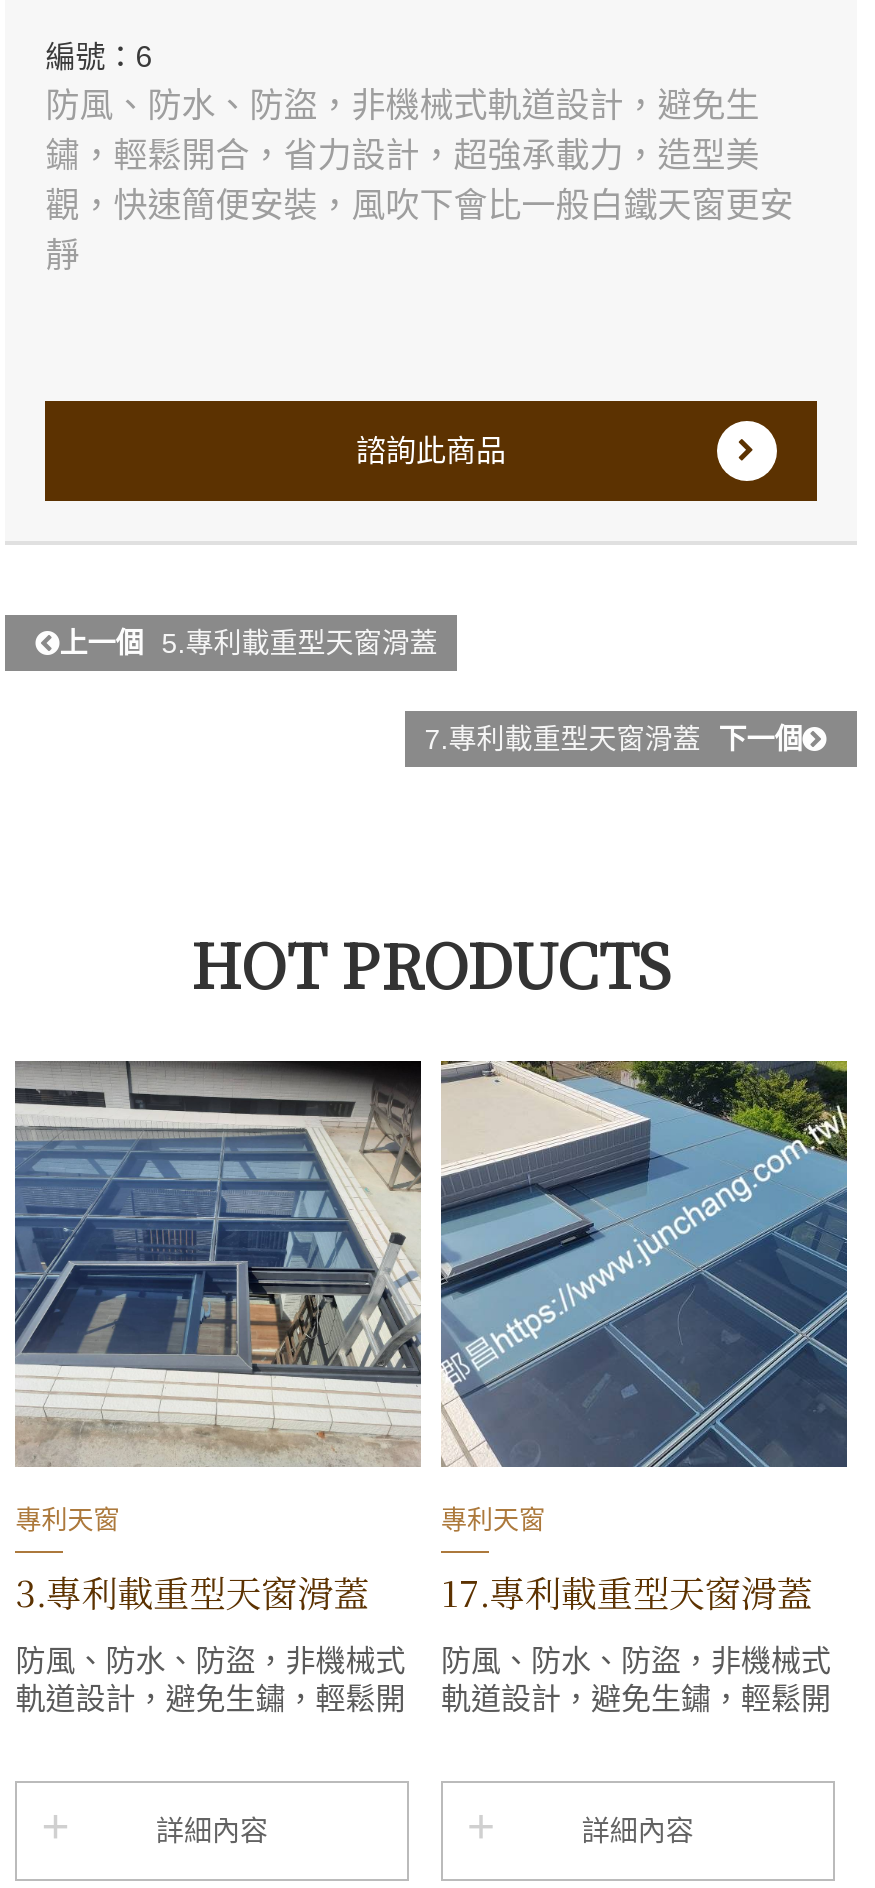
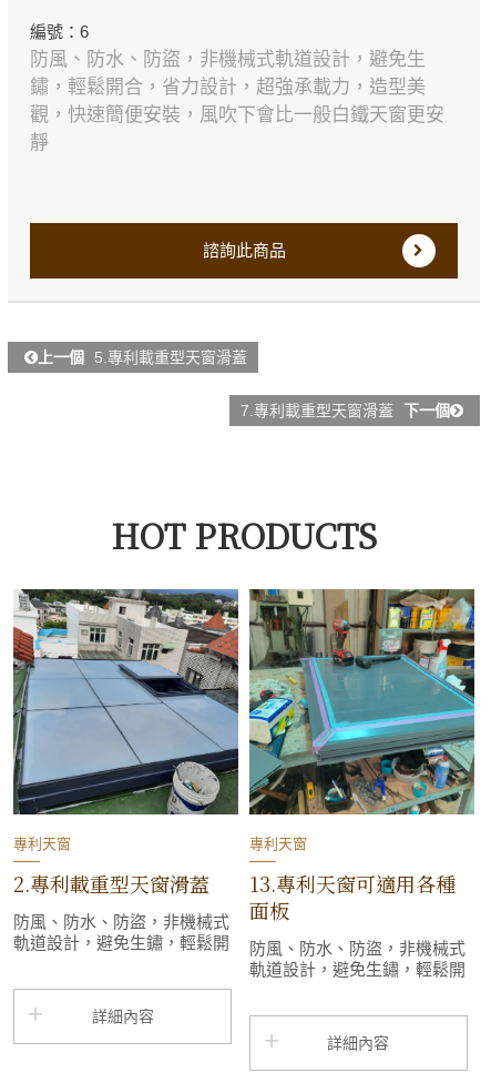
- [image]
+ [image]

- [image]
+ [image]

- 3.專利載重型天窗滑蓋
+ 2.專利載重型天窗滑蓋

- 17.專利載重型天窗滑蓋
+ 13.專利天窗可適用各種
+ 面板
